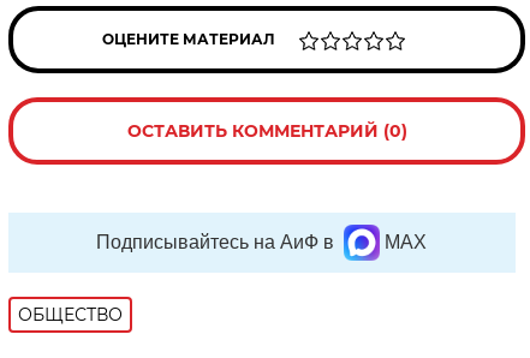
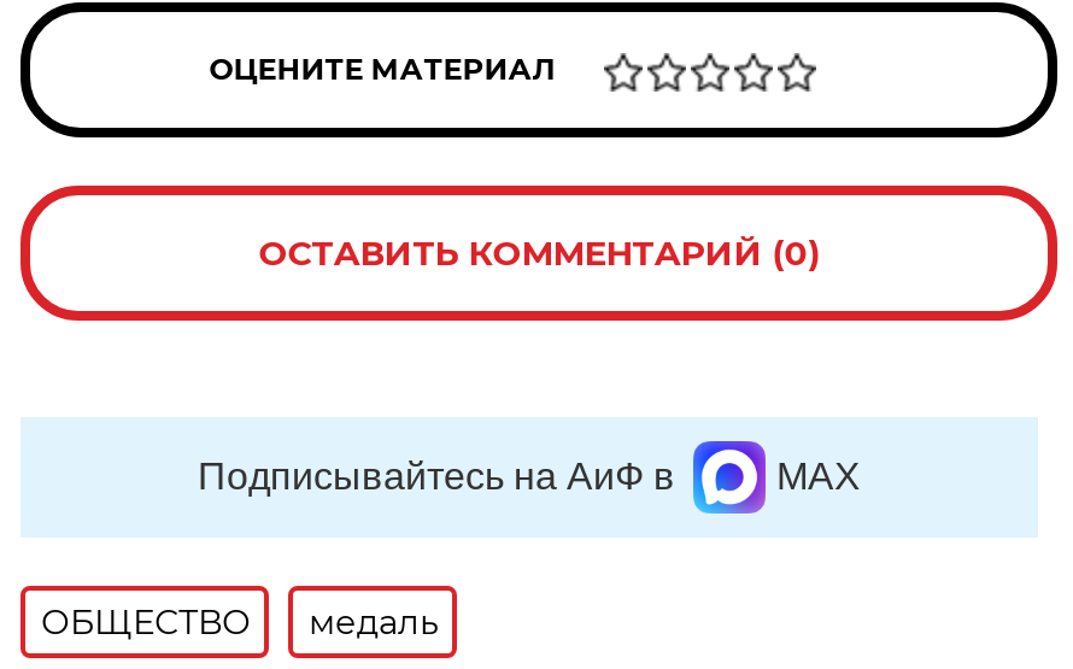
+ медаль
